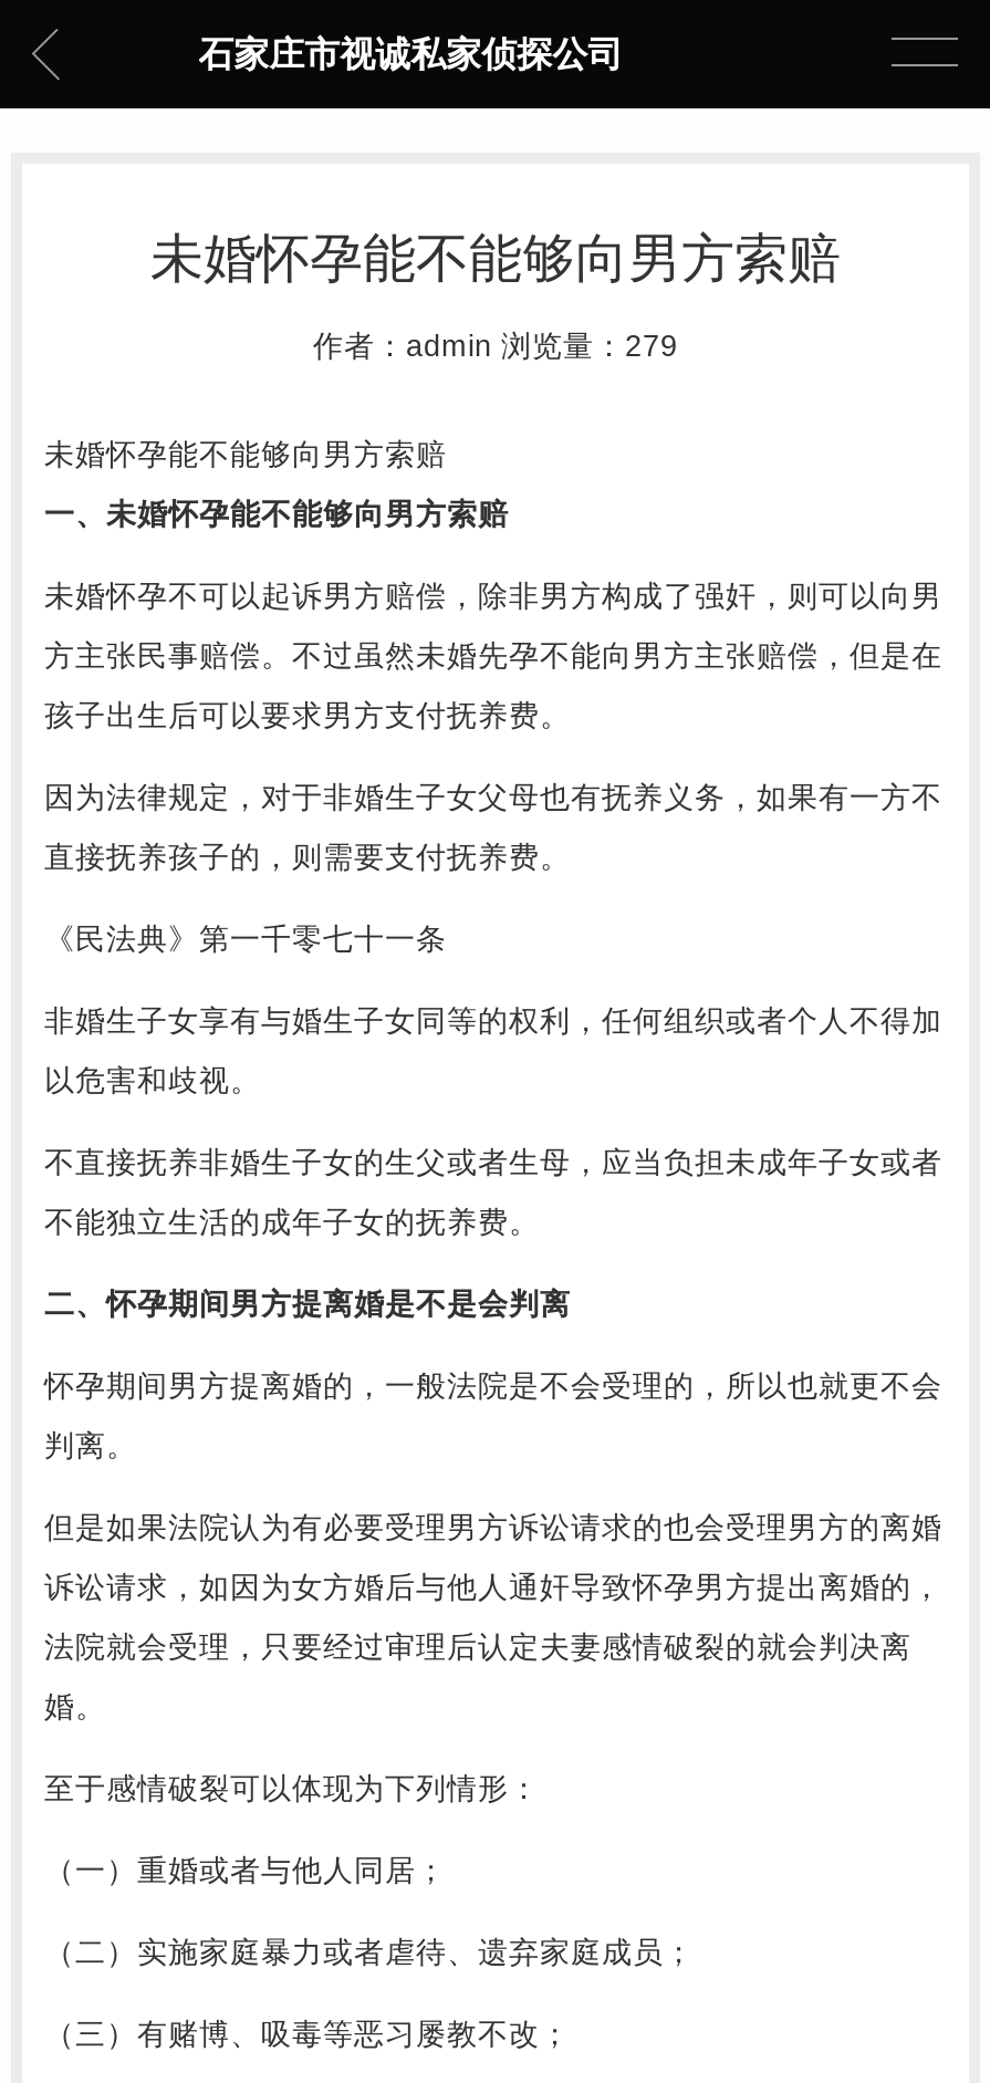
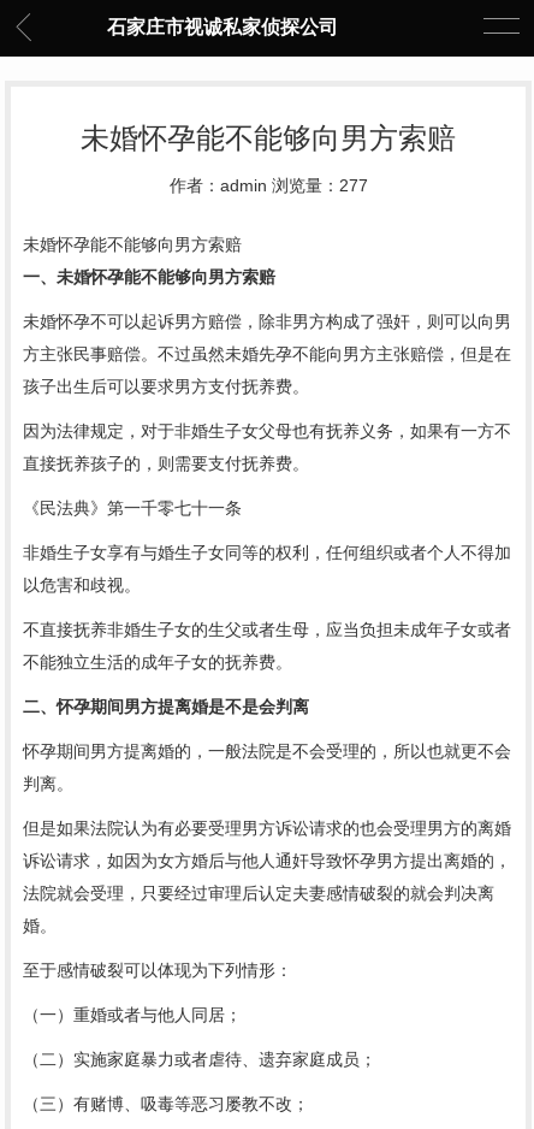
- 作者：admin 浏览量：279
+ 作者：admin 浏览量：277
